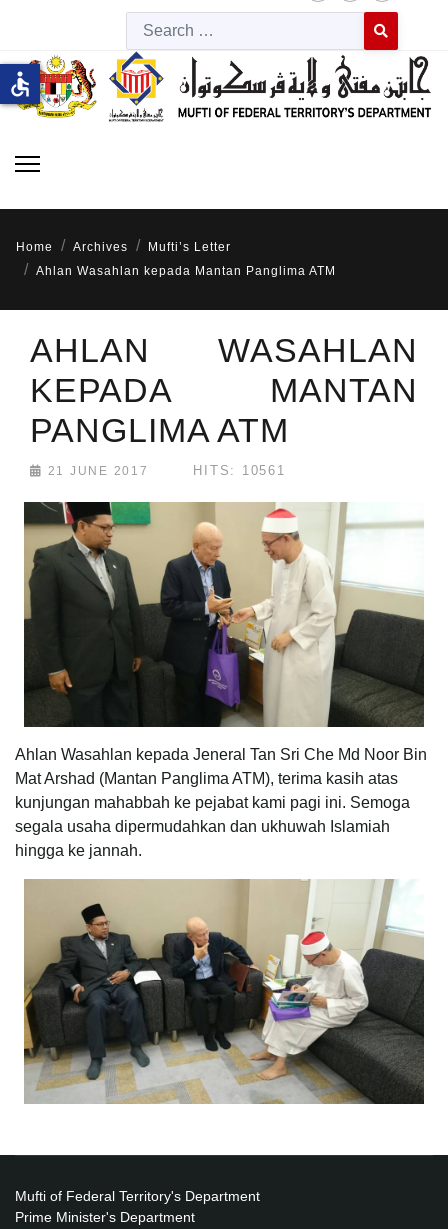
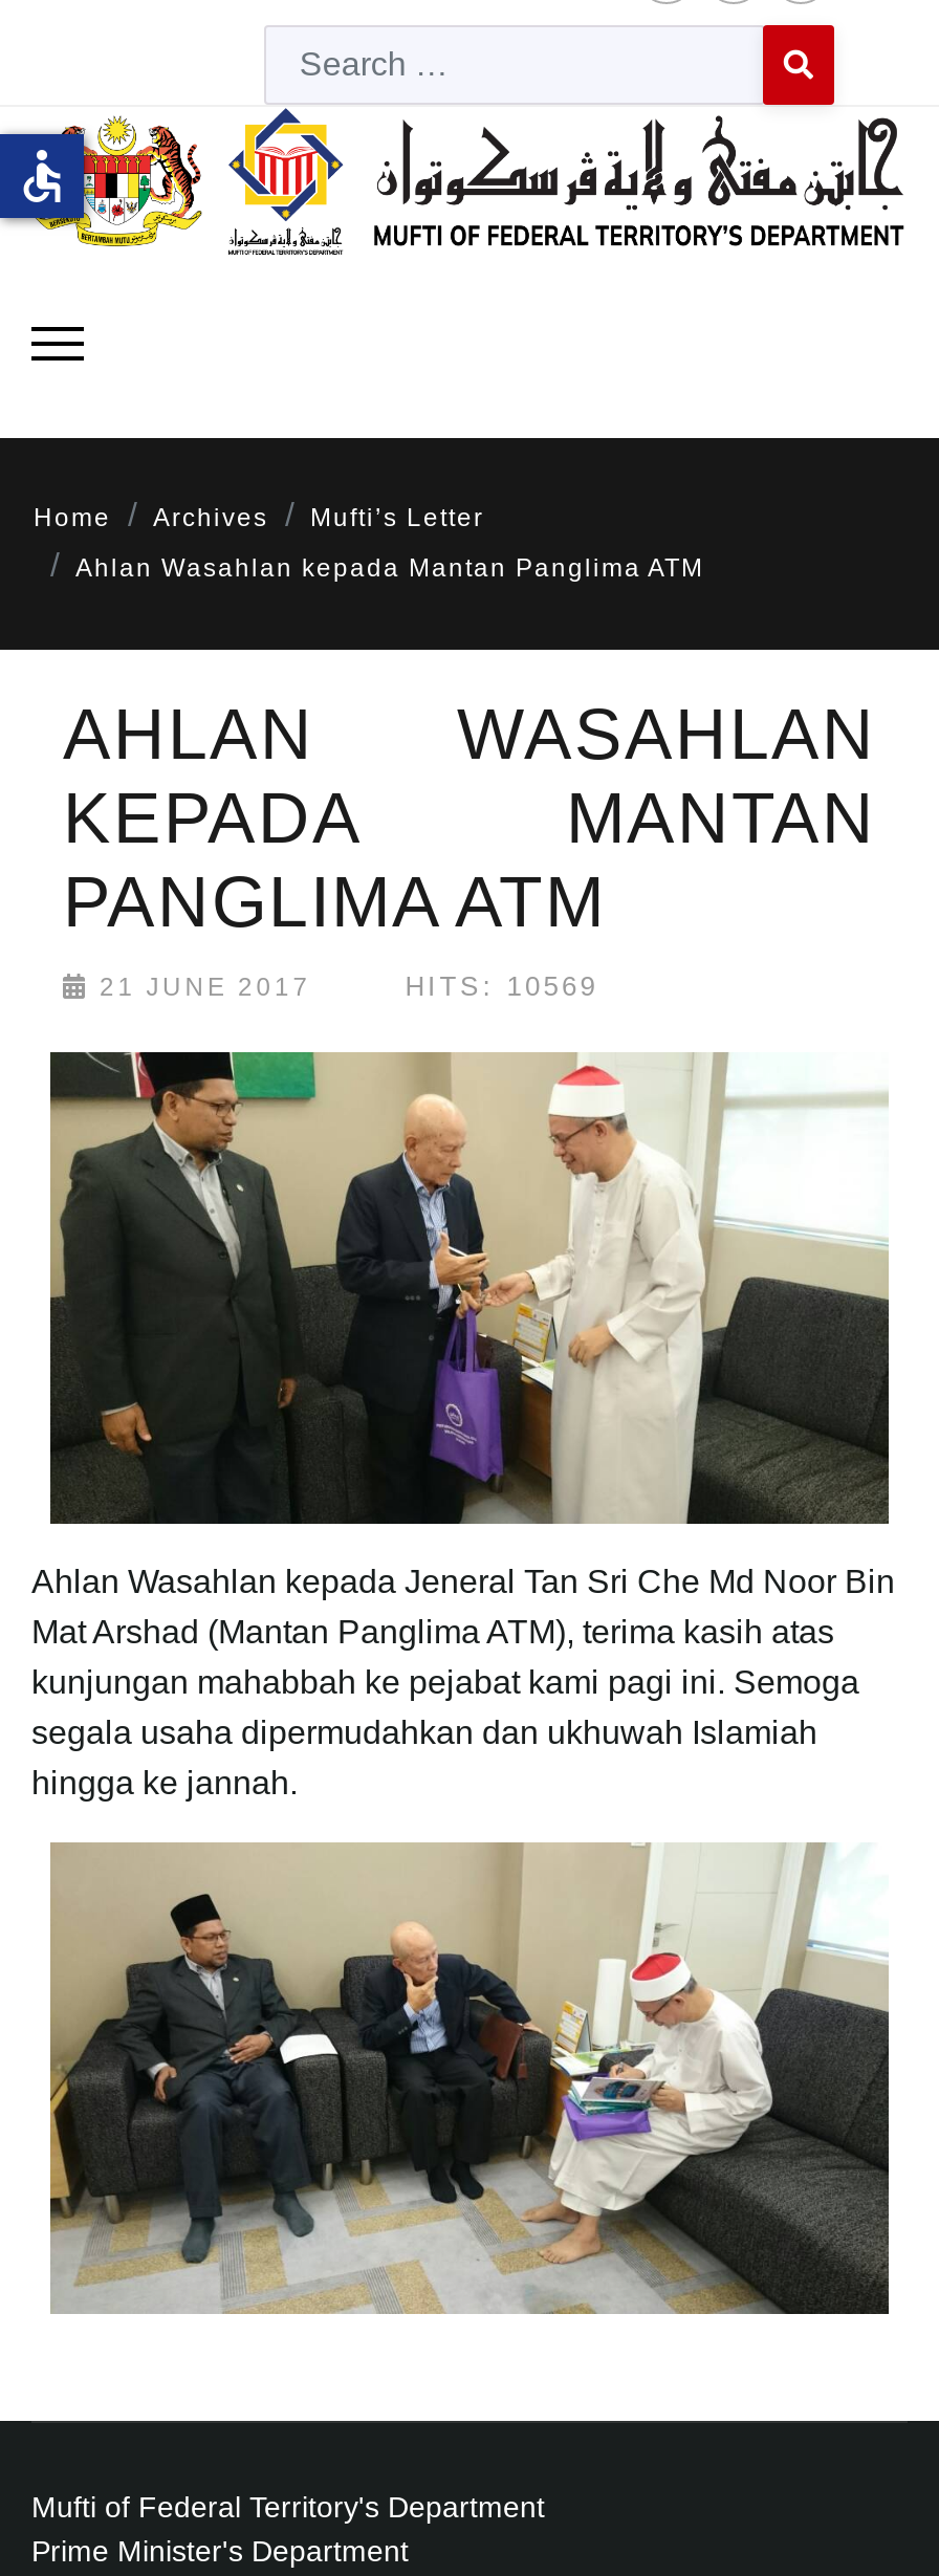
- HITS: 10561
+ HITS: 10569
